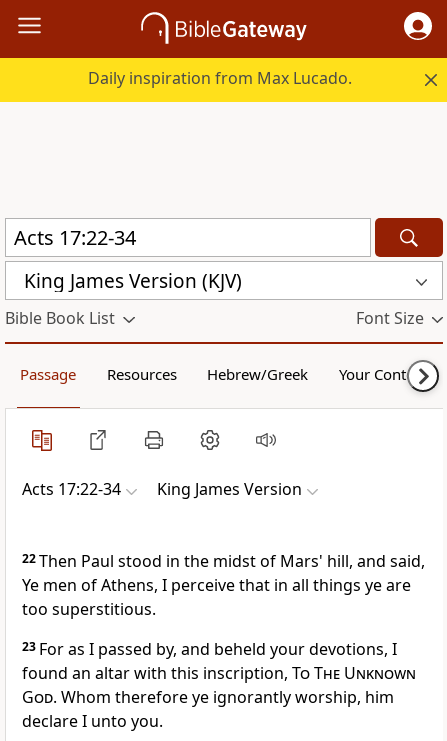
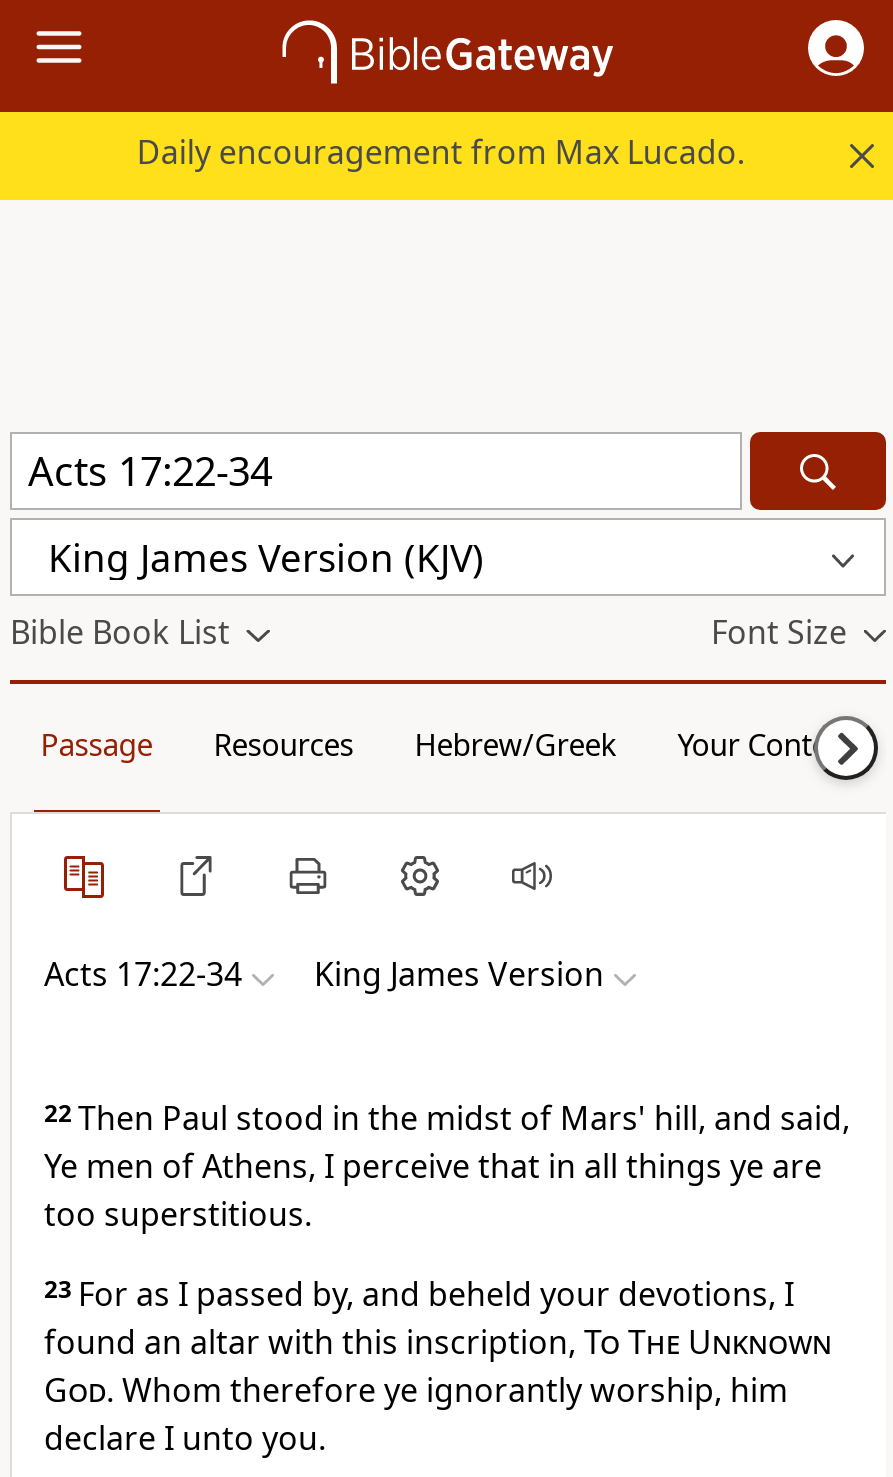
- Daily inspiration from Max Lucado.
+ Daily encouragement from Max Lucado.
